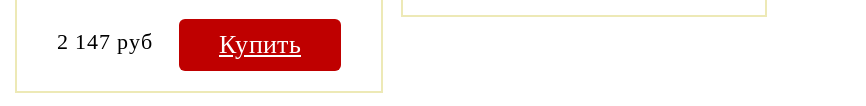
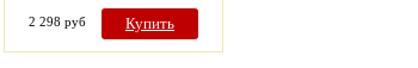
- 2 147 руб
+ 2 298 руб
